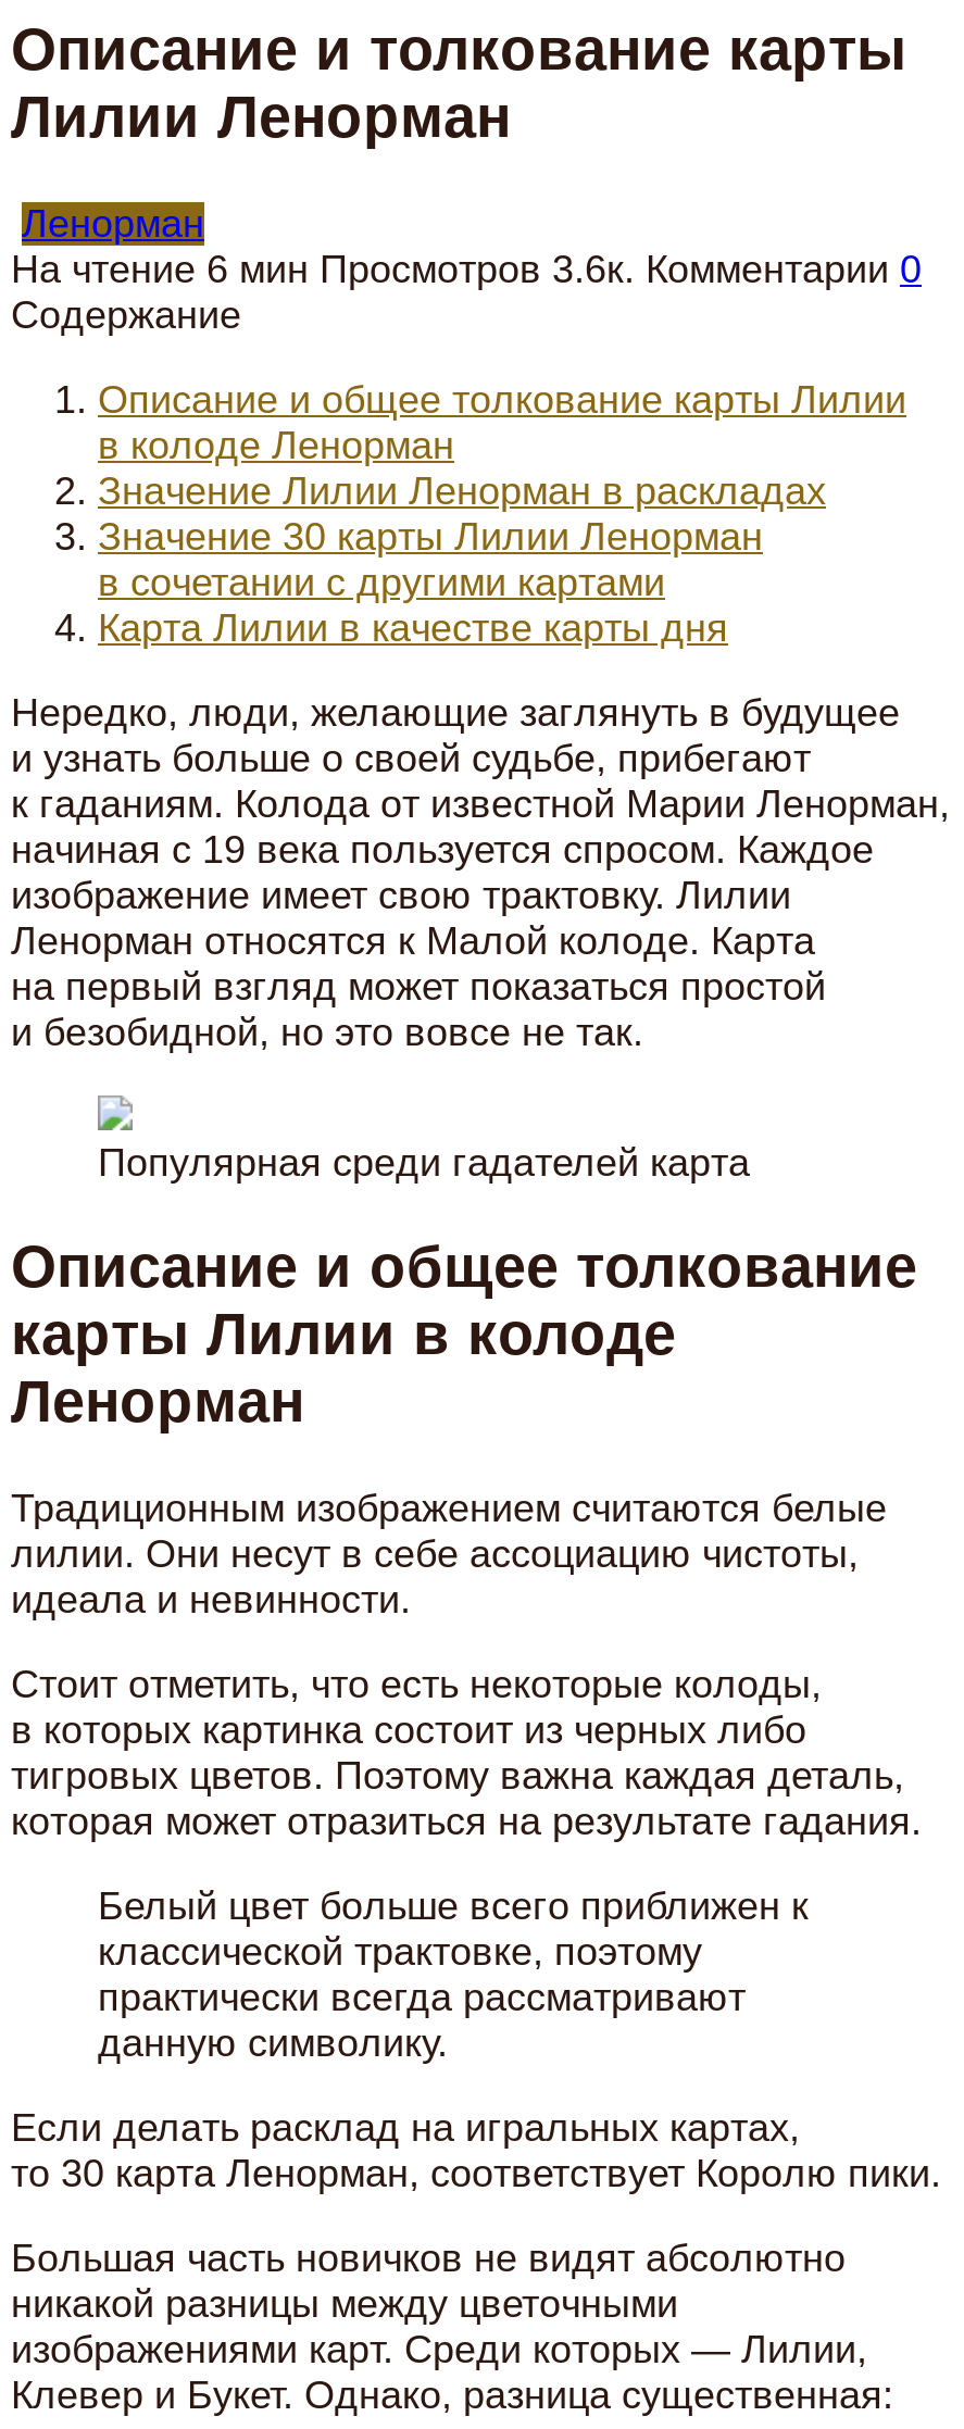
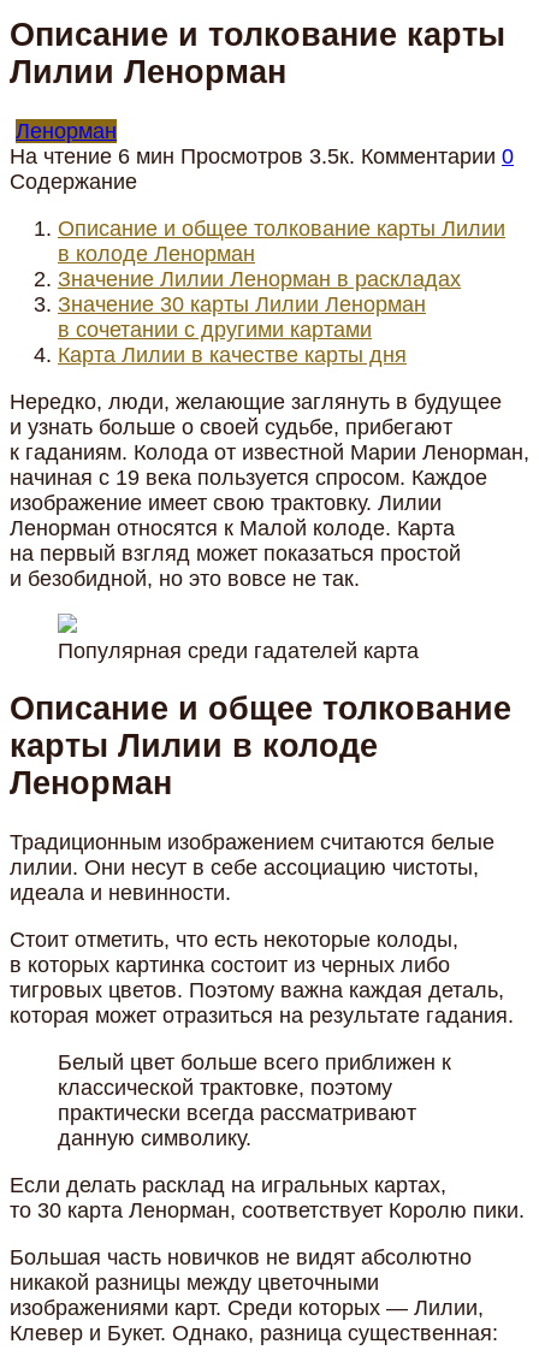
- На чтение6 мин Просмотров 3.6к. Комментарии 0
+ На чтение6 мин Просмотров 3.5к. Комментарии 0
